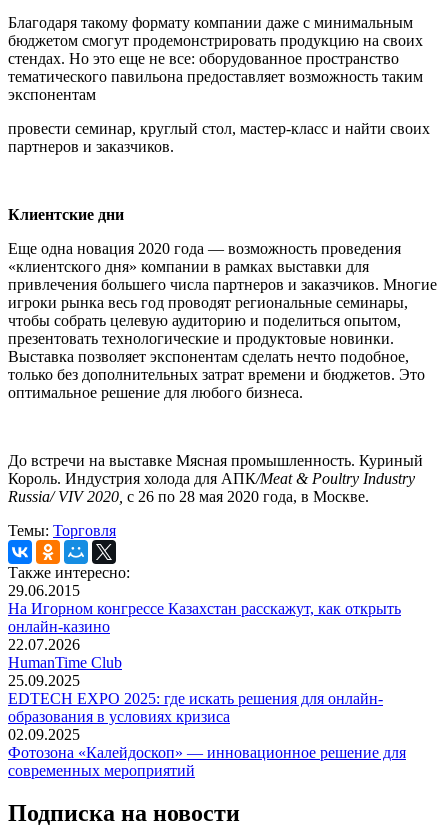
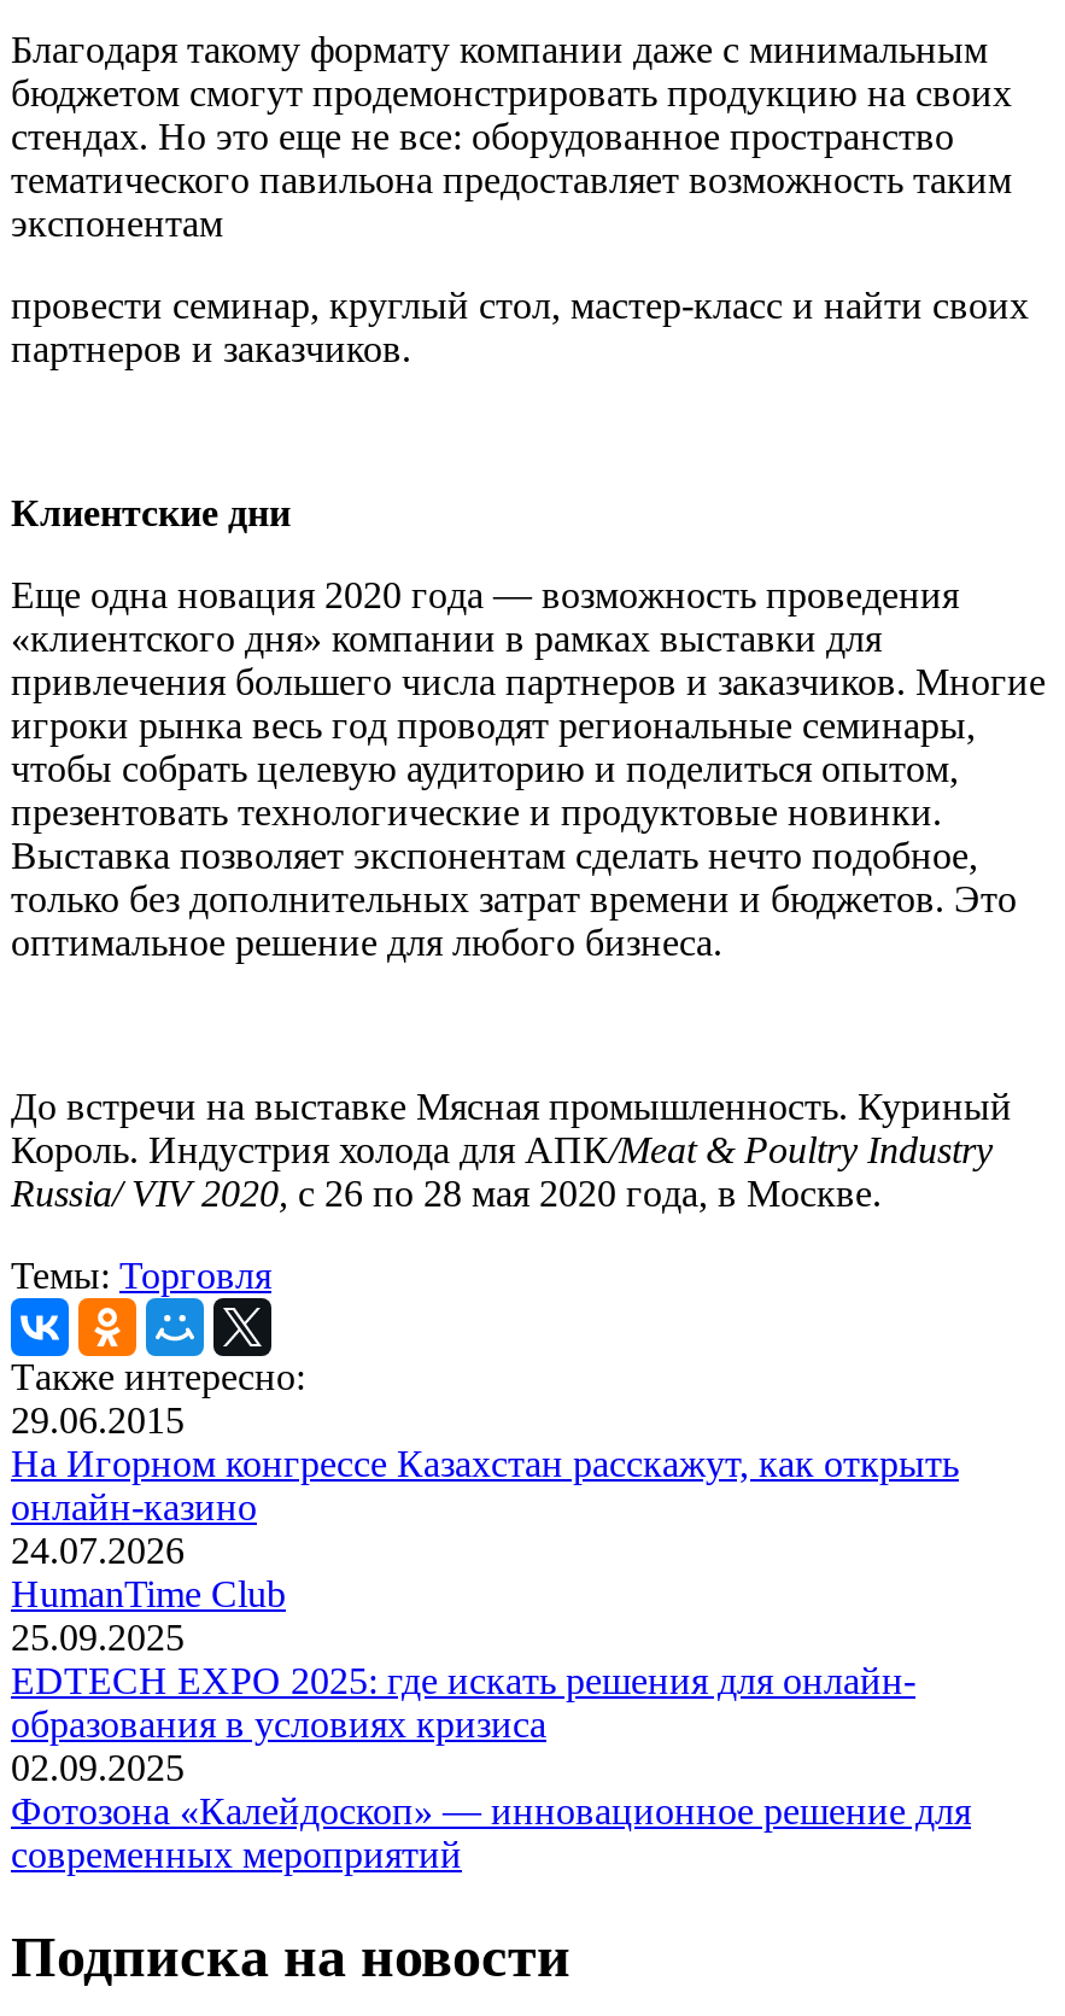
- 22.07.2026
+ 24.07.2026
